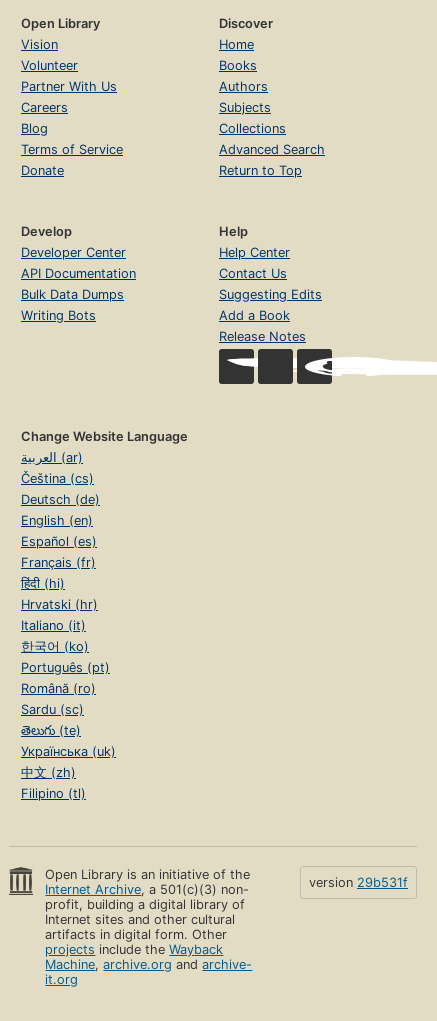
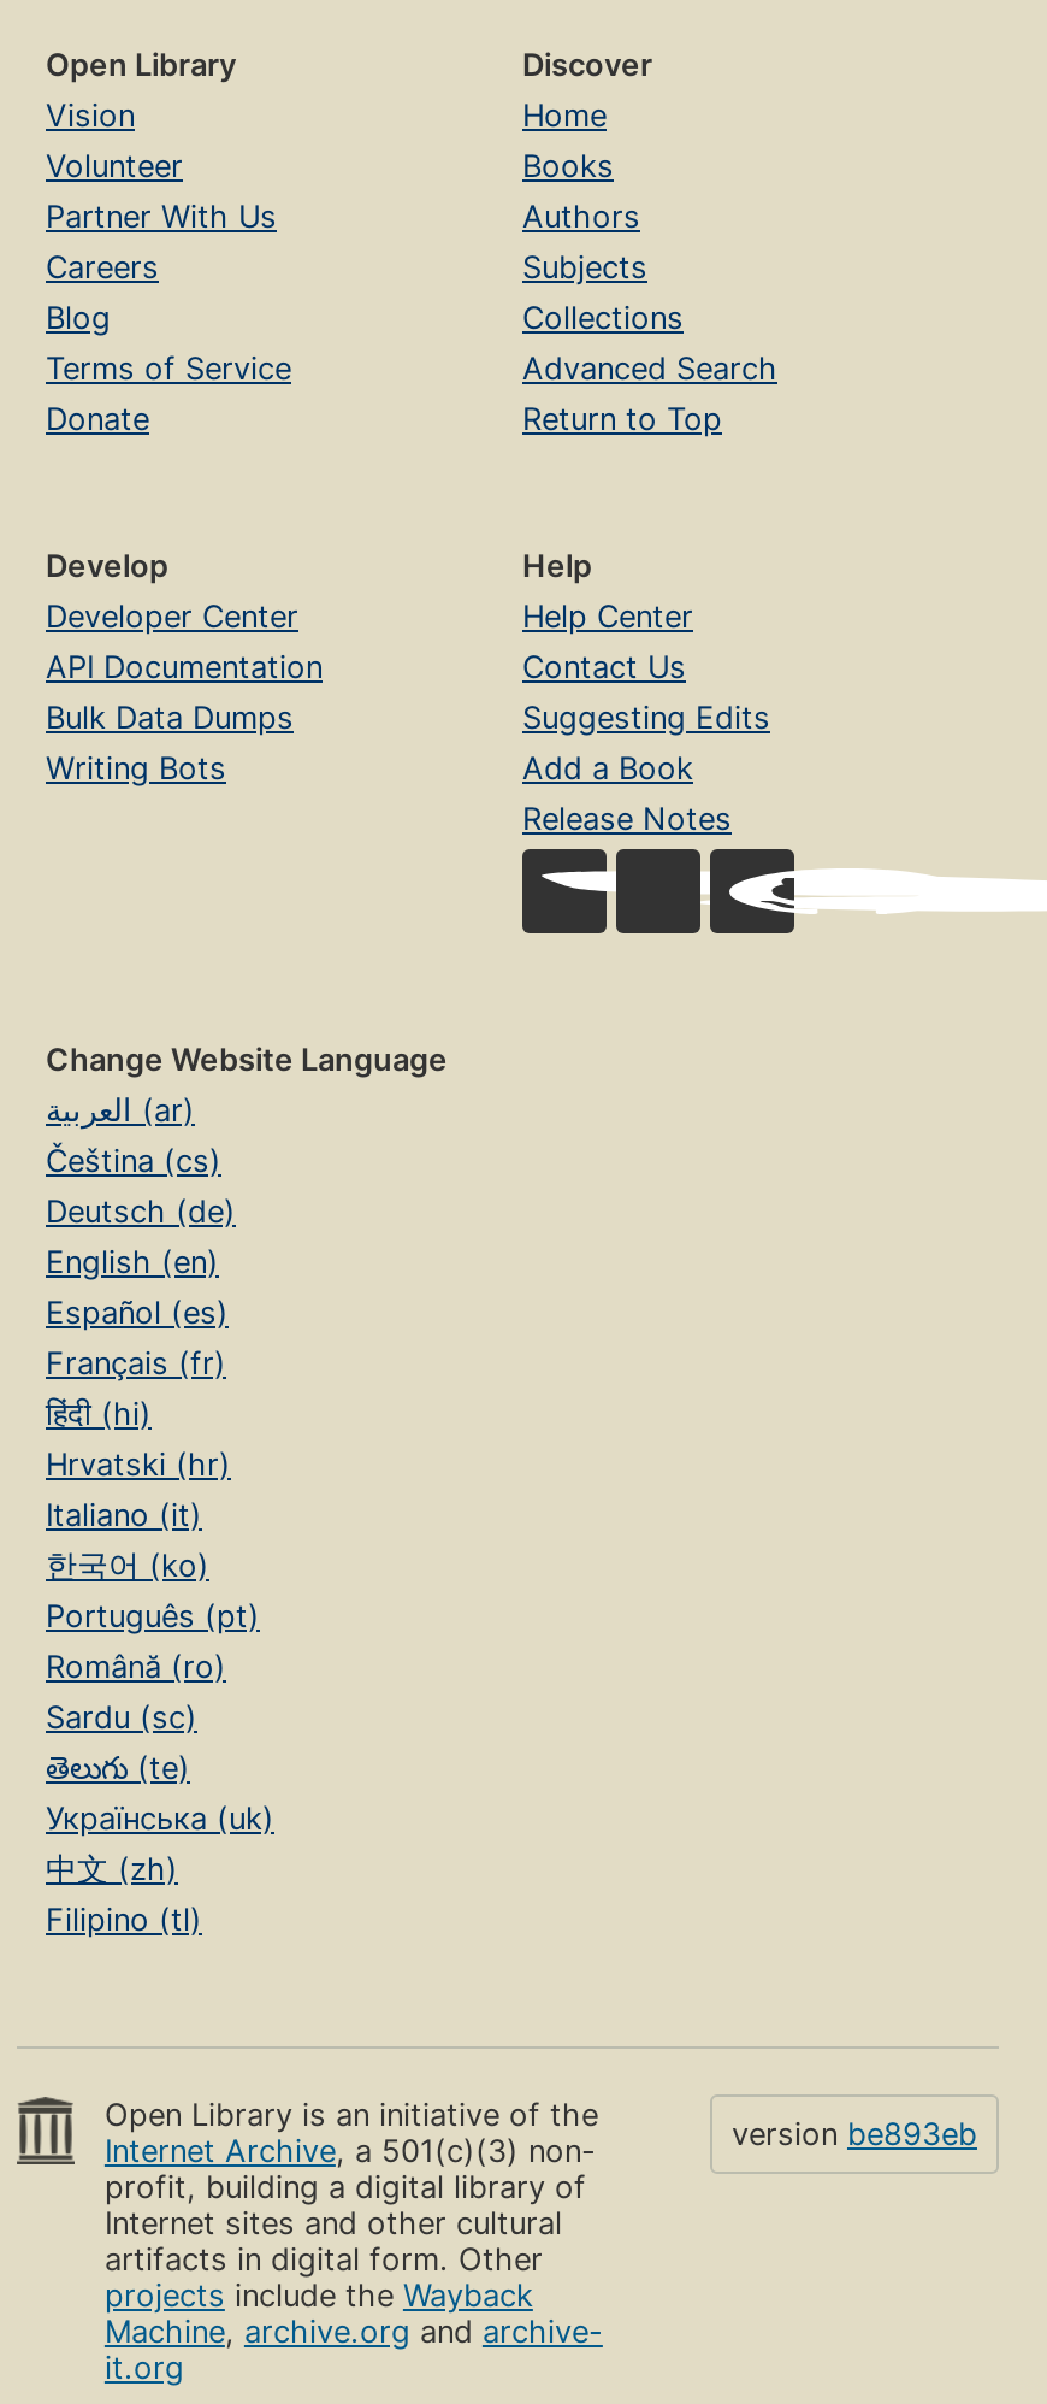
- version 29b531f
+ version be893eb
